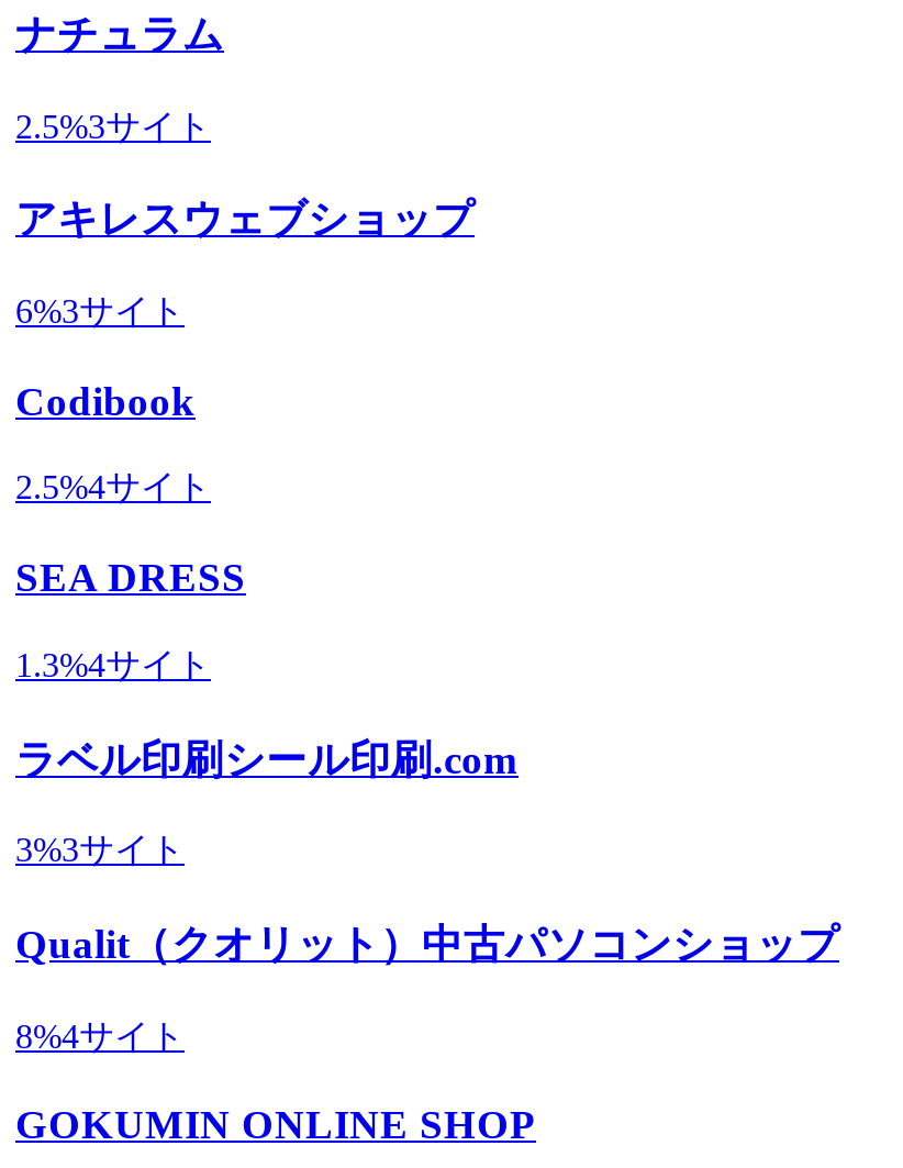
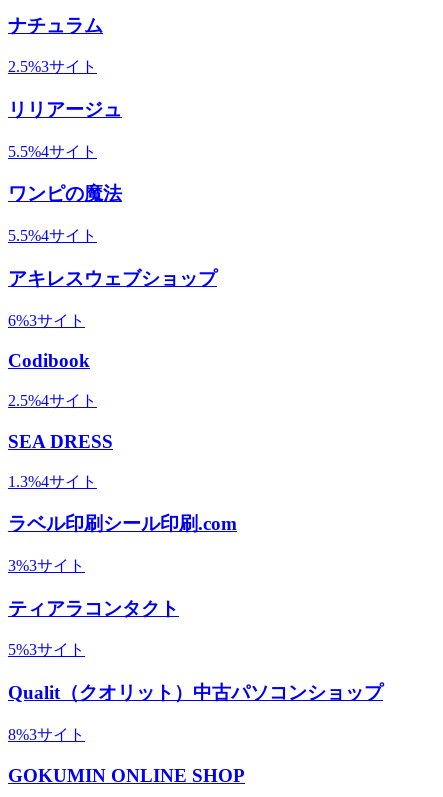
+ リリアージュ
+ 5.5%4サイト
+ ワンピの魔法
+ 5.5%4サイト

+ ティアラコンタクト
+ 5%3サイト

- 8%4サイト
+ 8%3サイト
